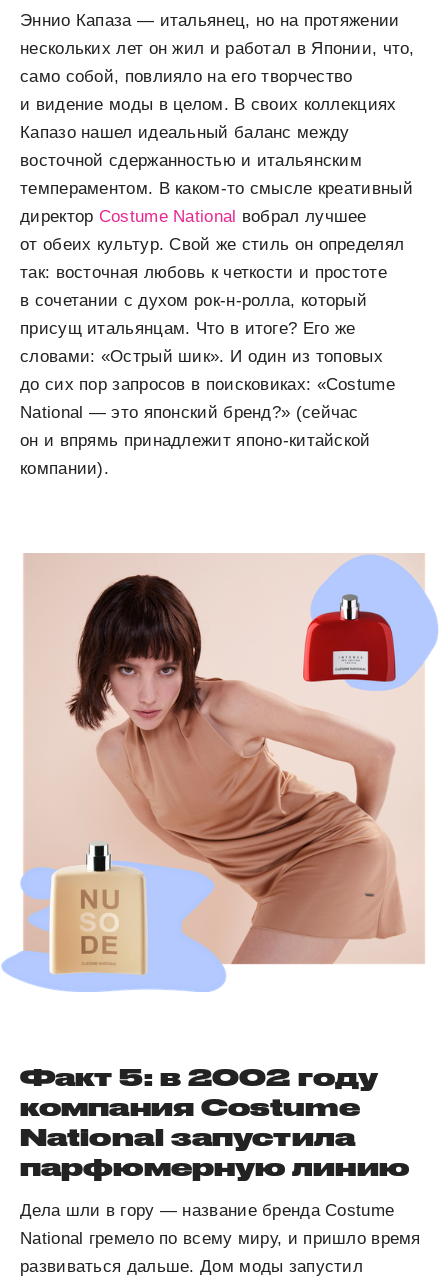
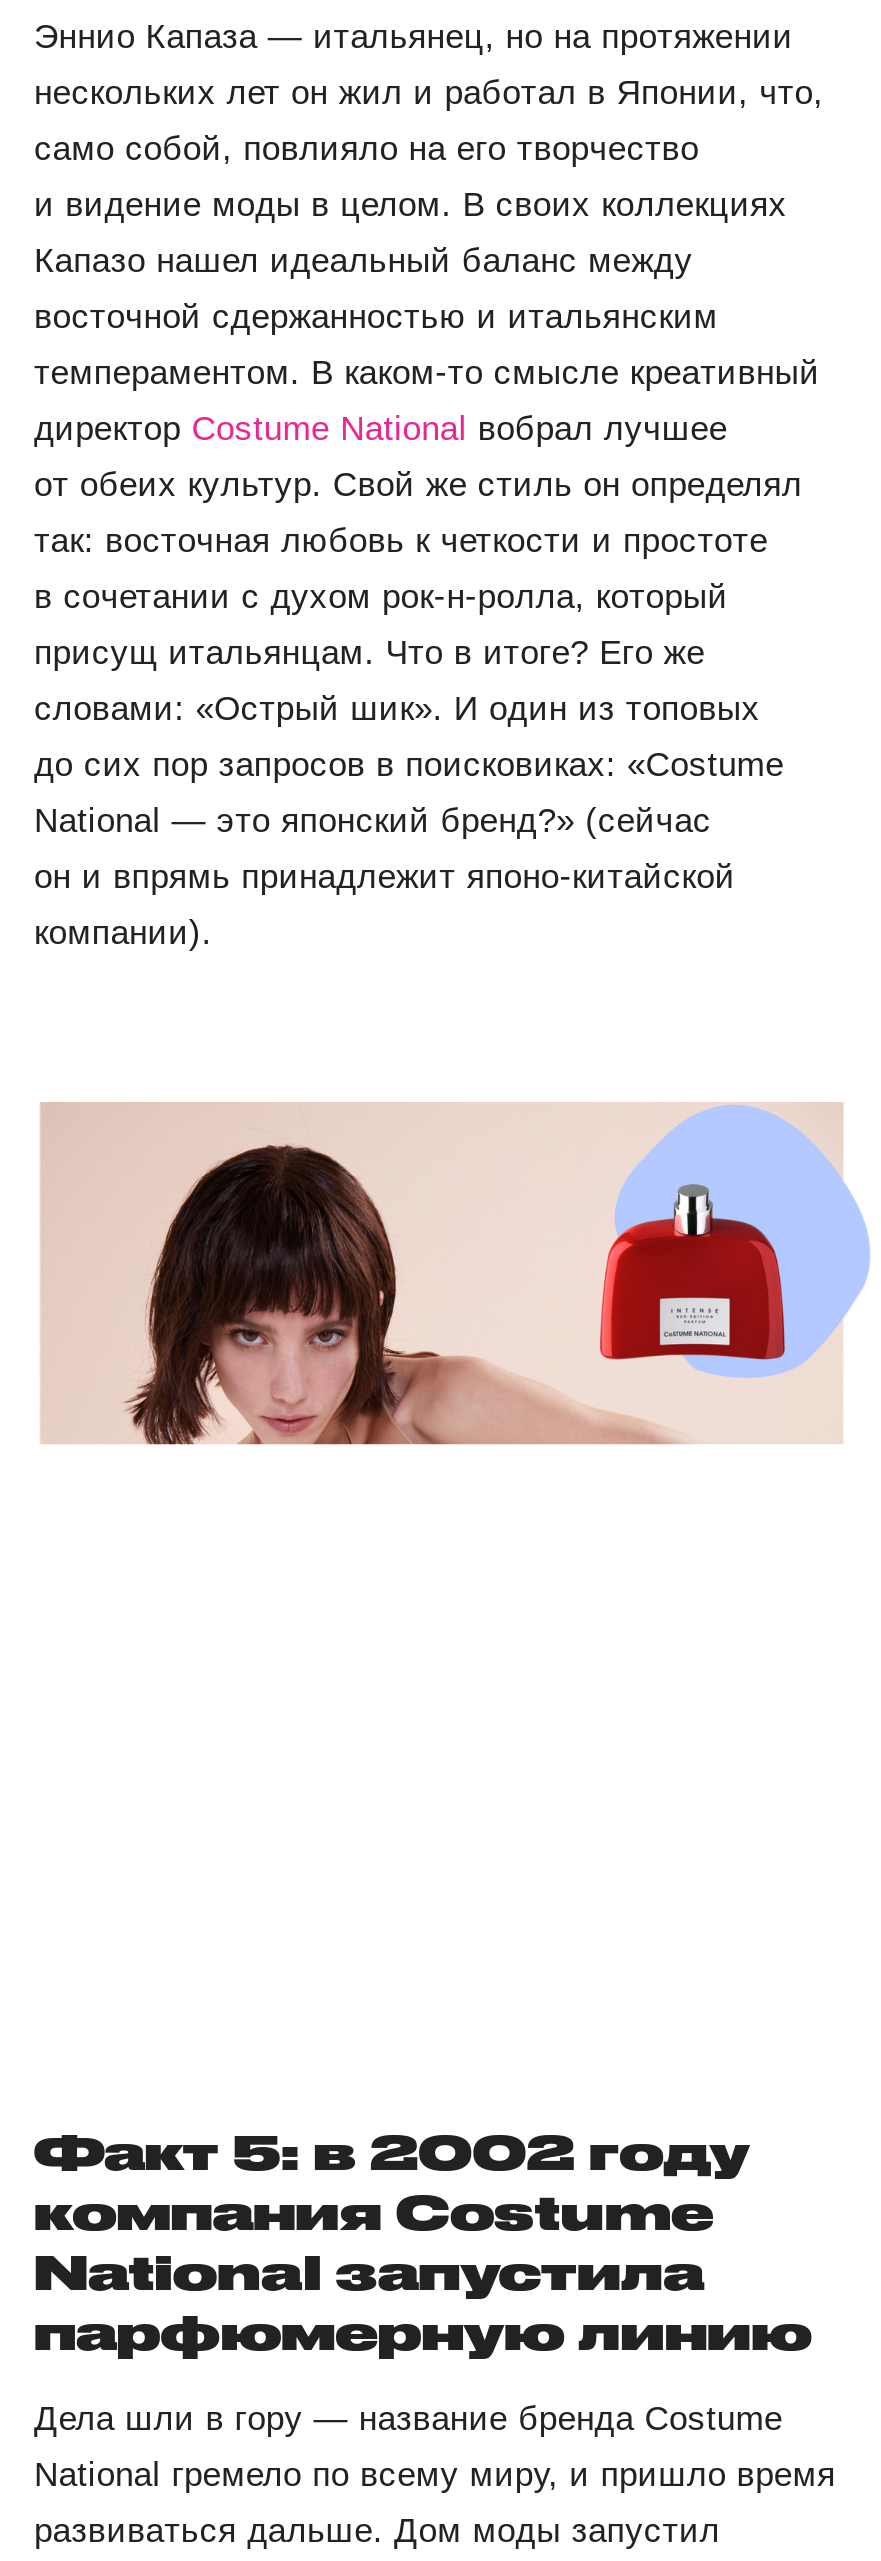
- [image]
